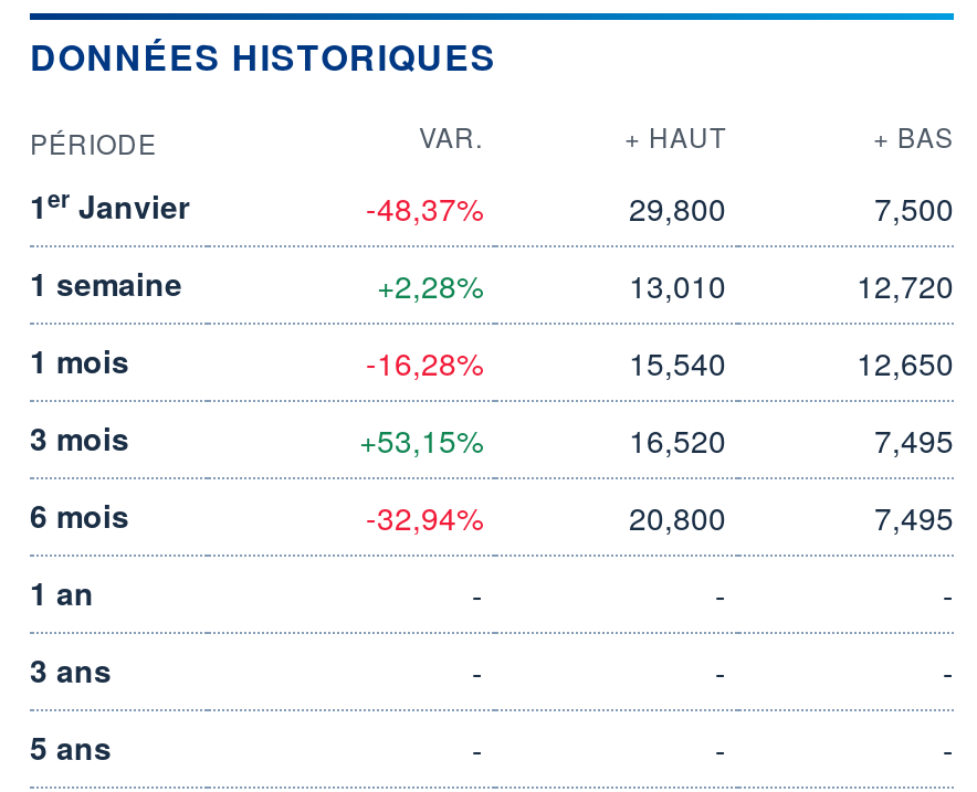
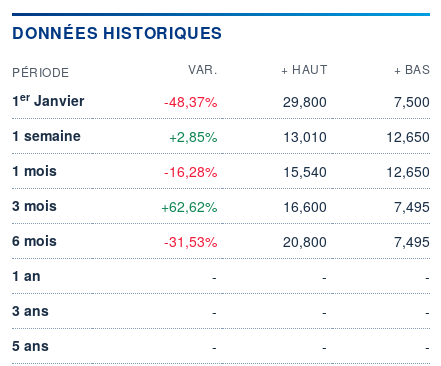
- +2,28%
+ +2,85%

- 12,720
+ 12,650

- +53,15%
+ +62,62%

- 16,520
+ 16,600

- -32,94%
+ -31,53%
